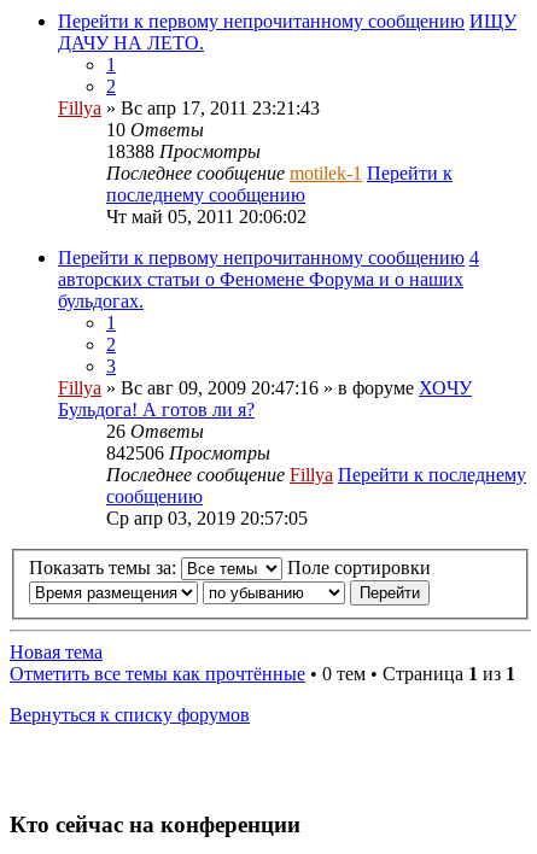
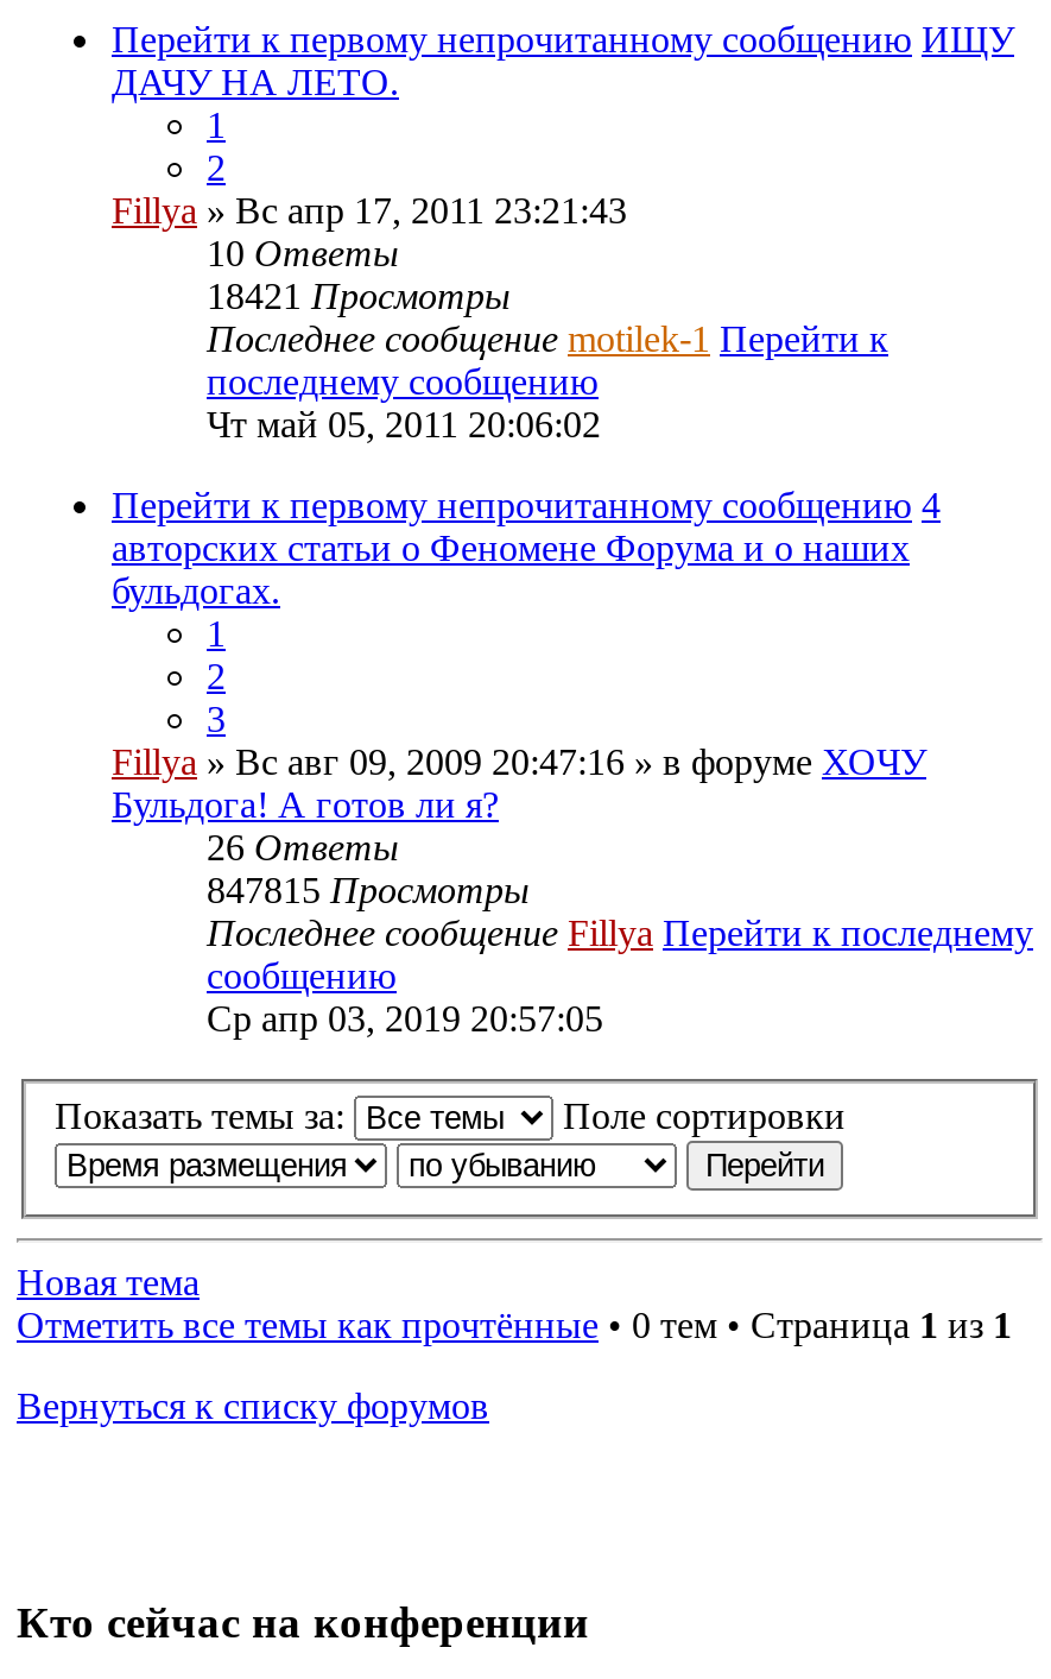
- 18388 Просмотры
+ 18421 Просмотры

- 842506 Просмотры
+ 847815 Просмотры
